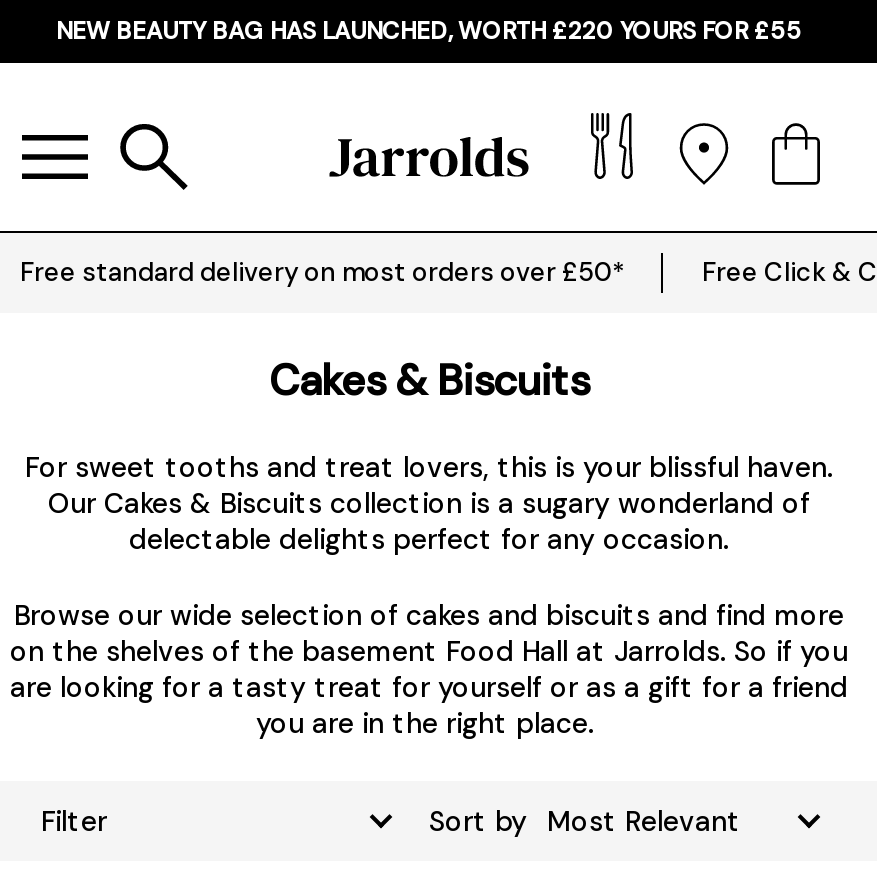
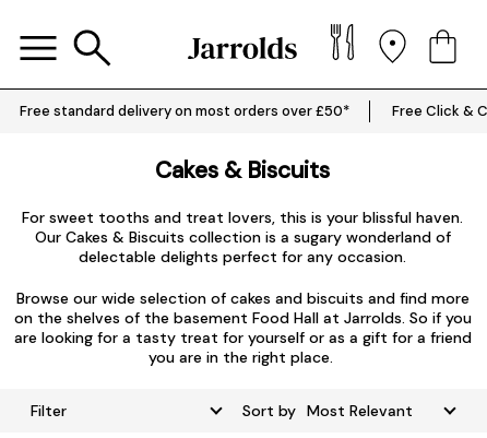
- NEW BEAUTY BAG HAS LAUNCHED, WORTH £220 YOURS FOR £55
